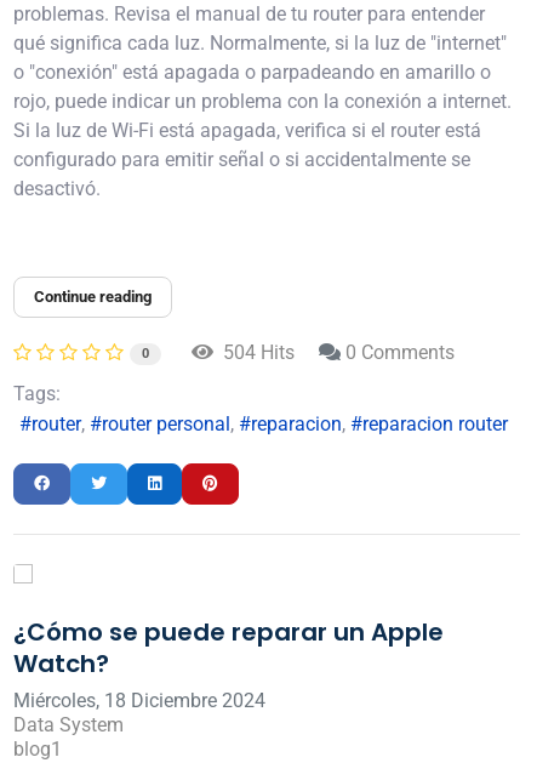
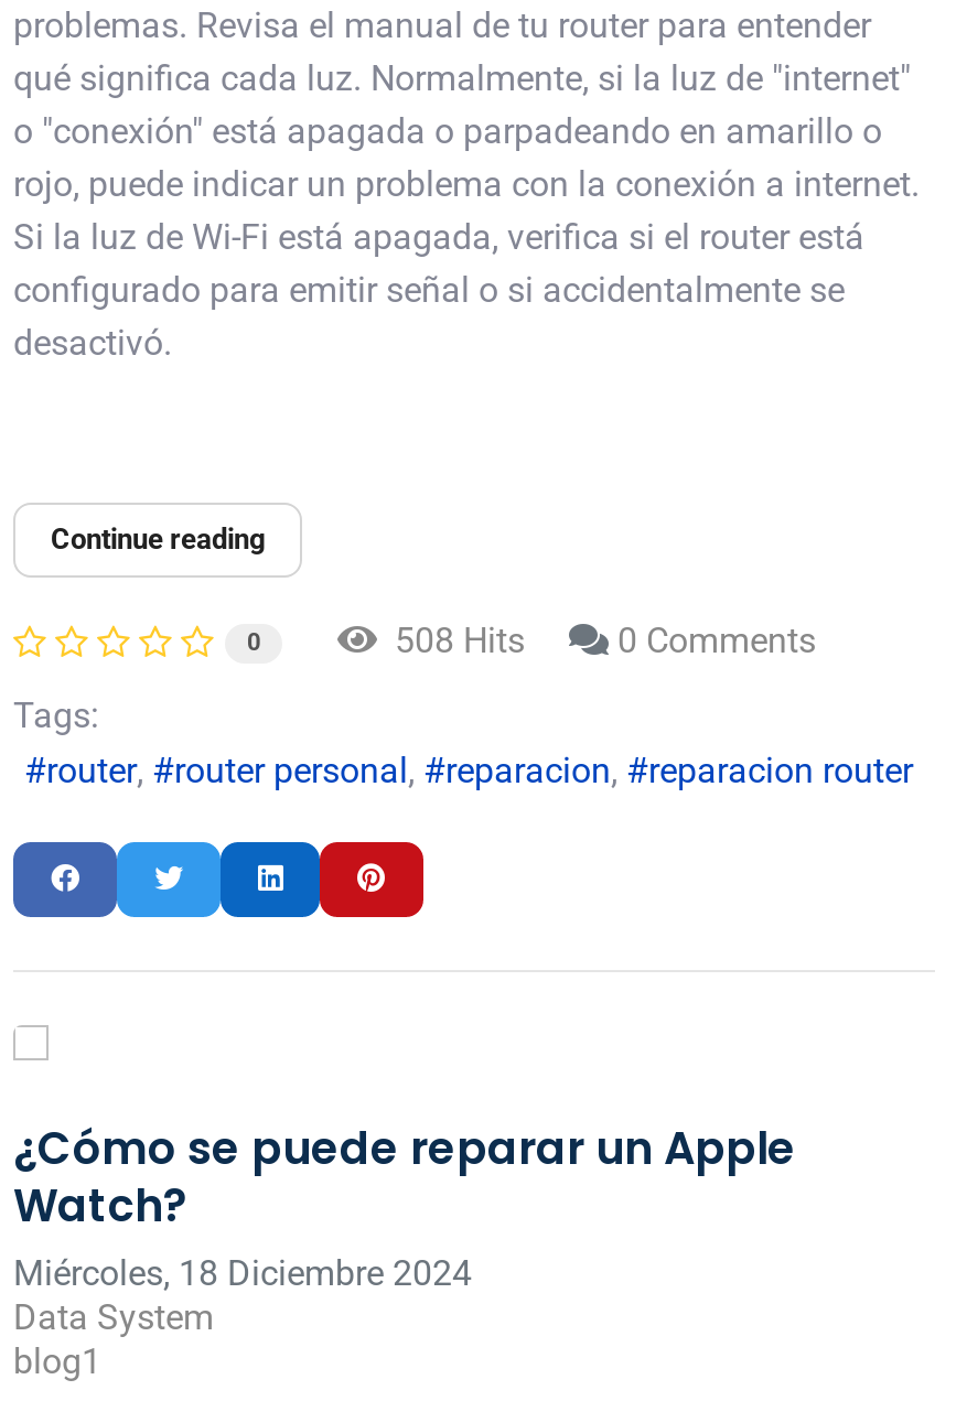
- 504 Hits
+ 508 Hits
